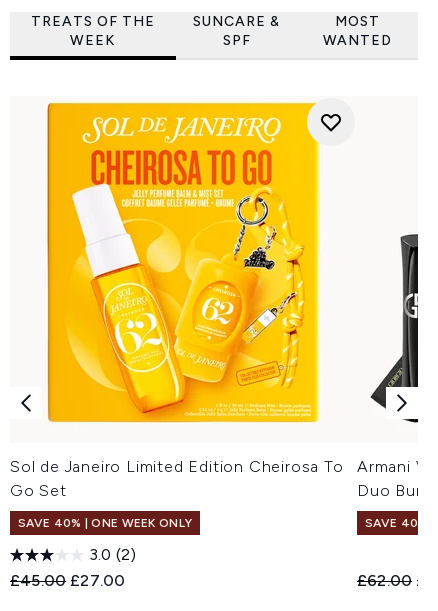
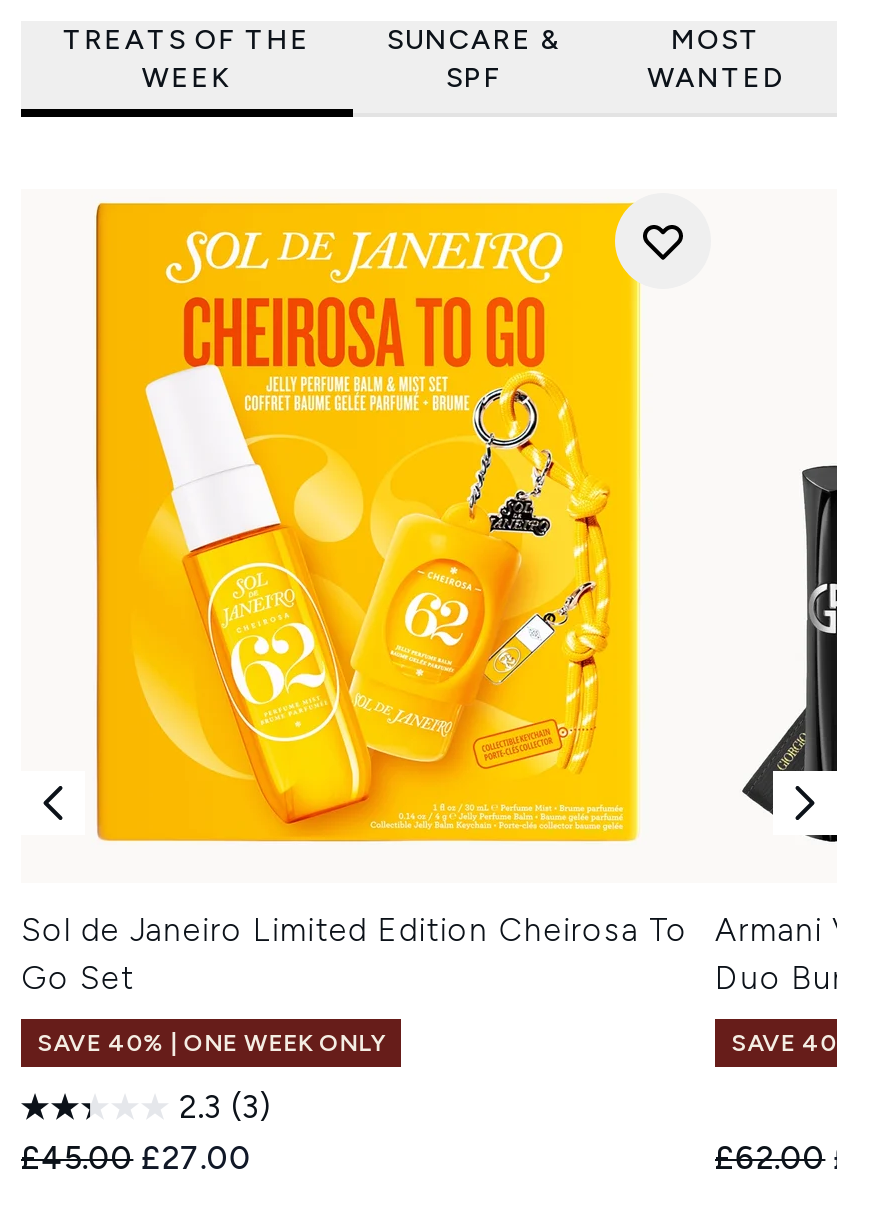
- 3.0 (2)
+ 2.3 (3)
